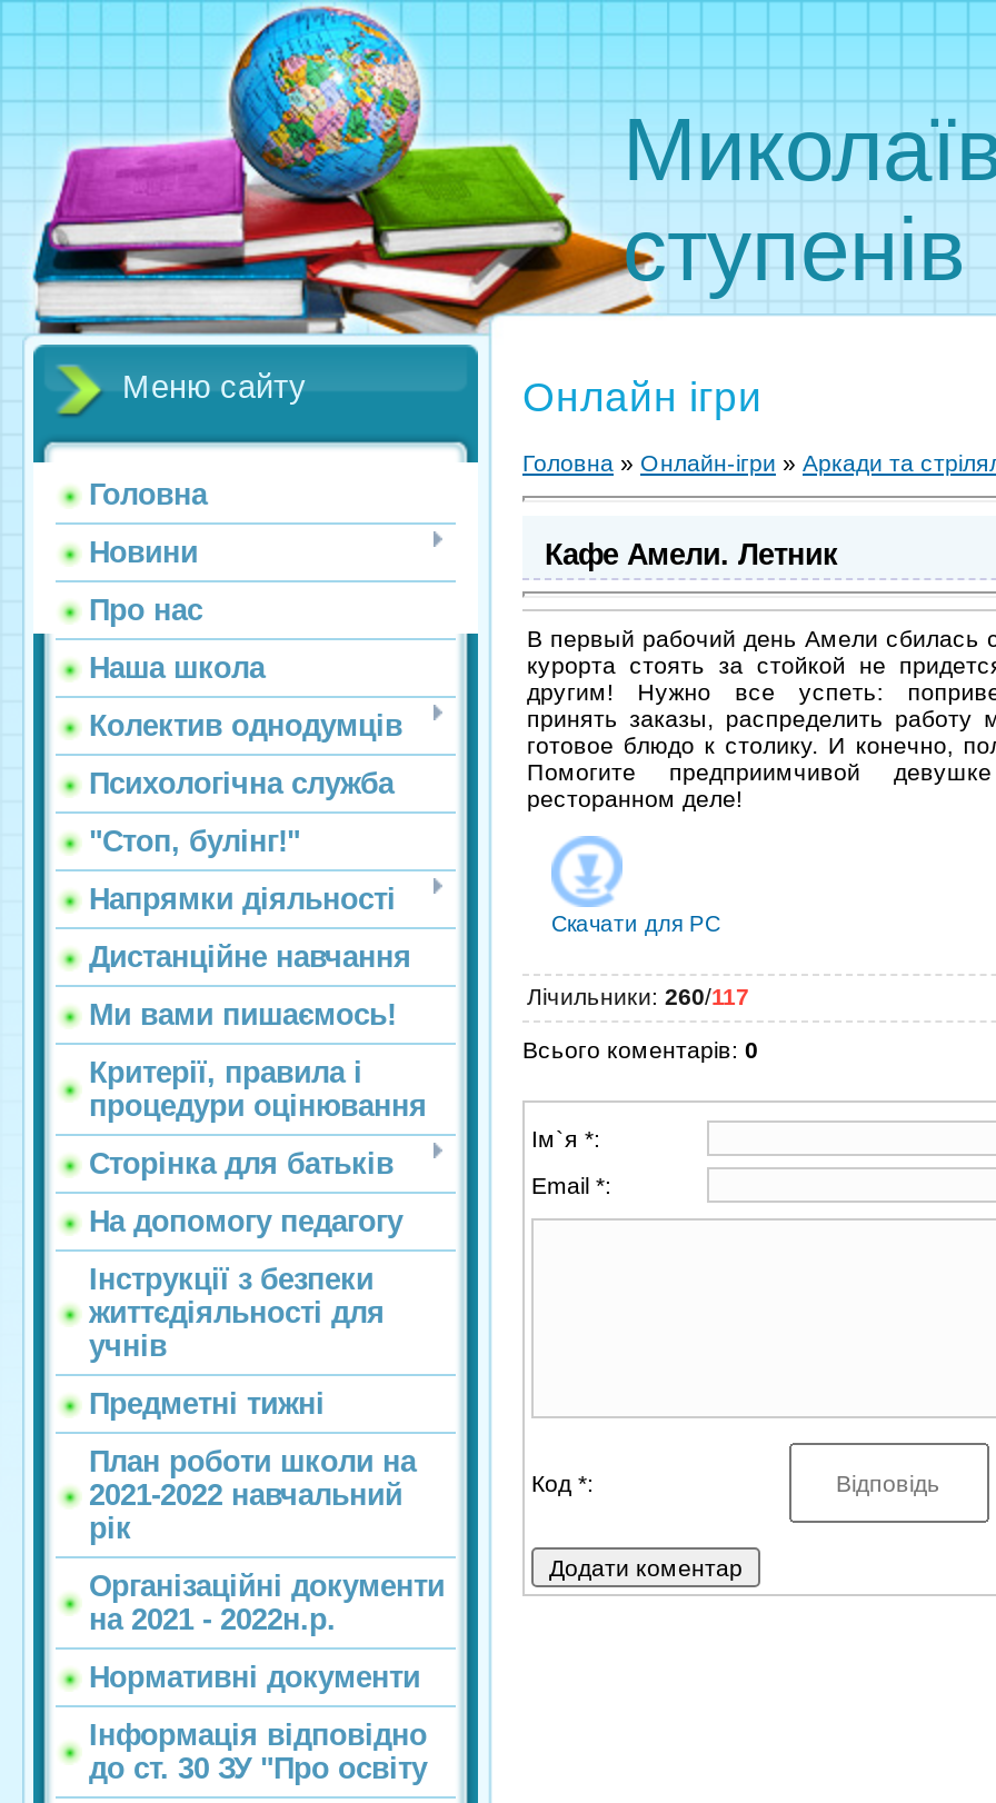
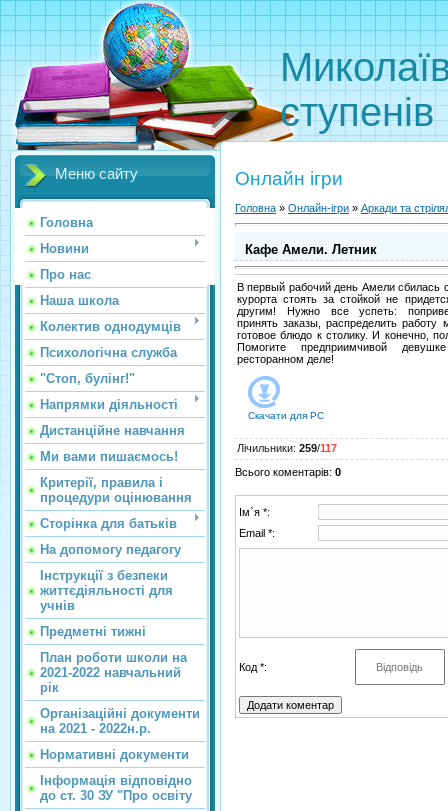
- Лічильники: 260/117
+ Лічильники: 259/117
